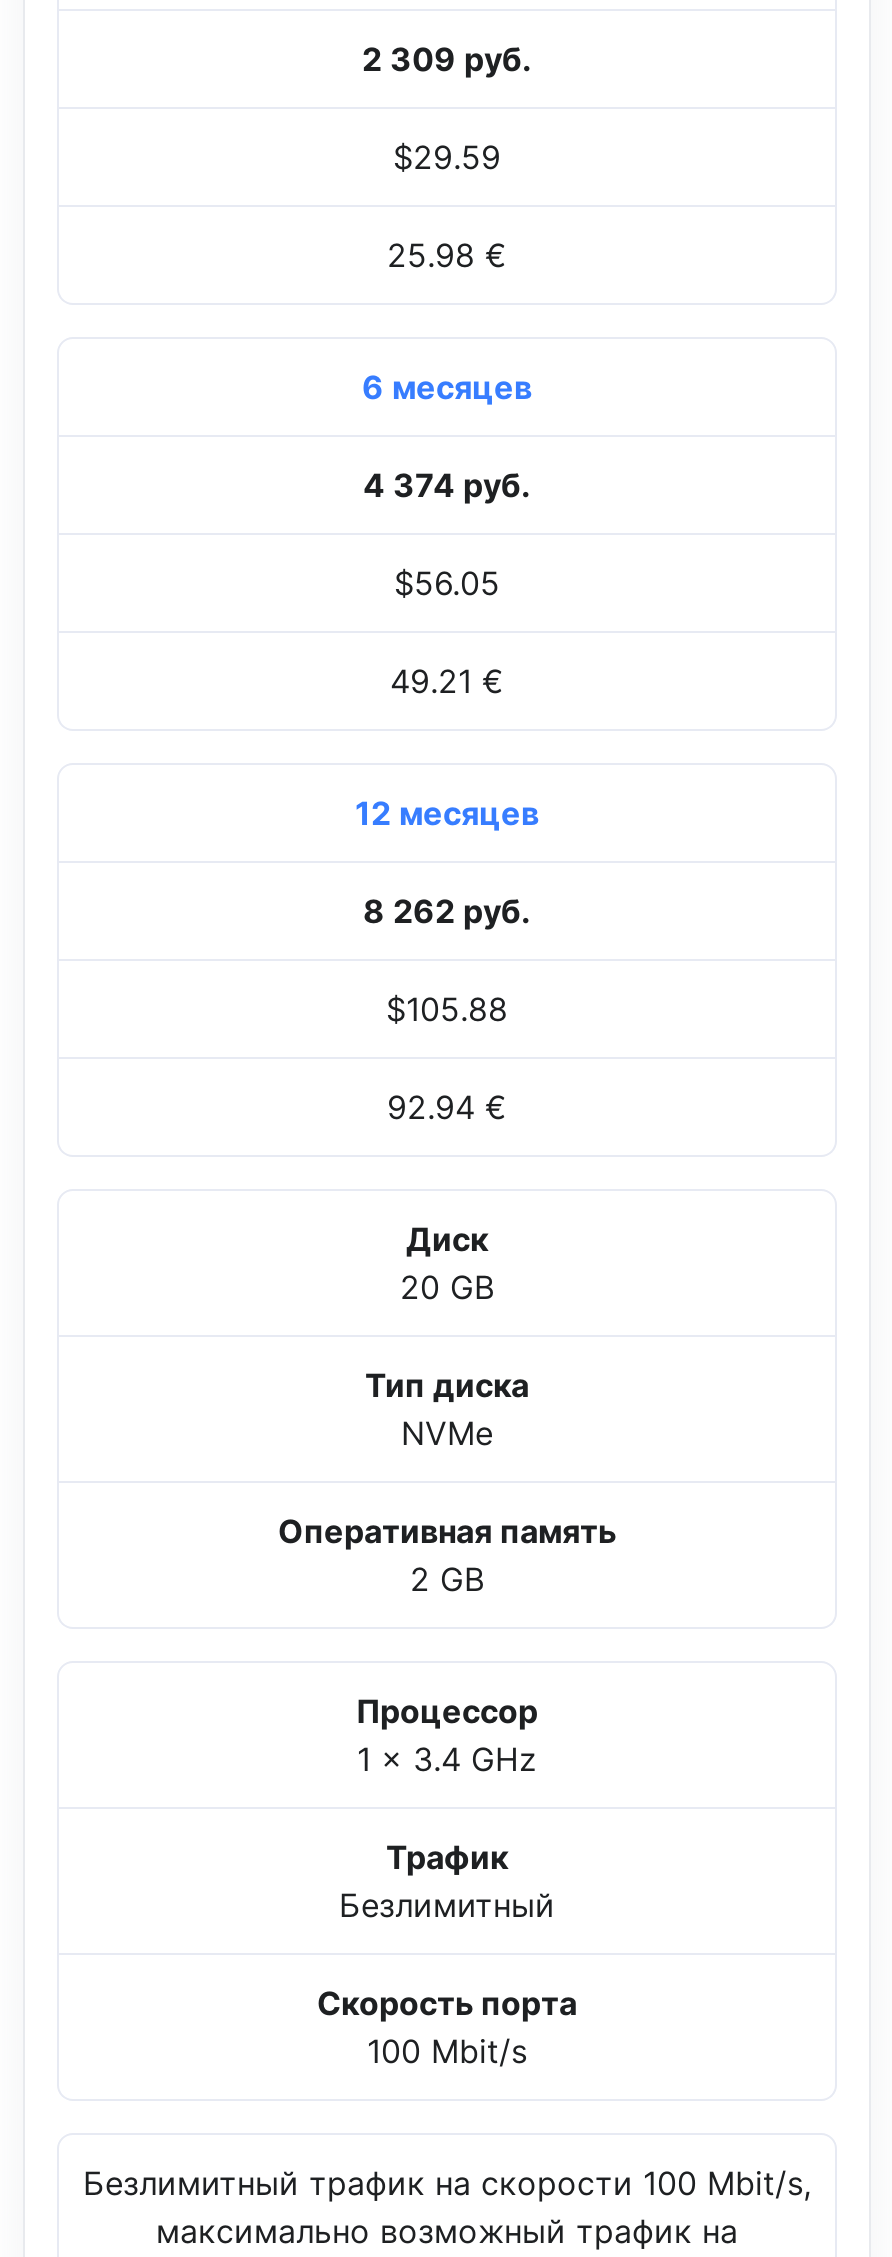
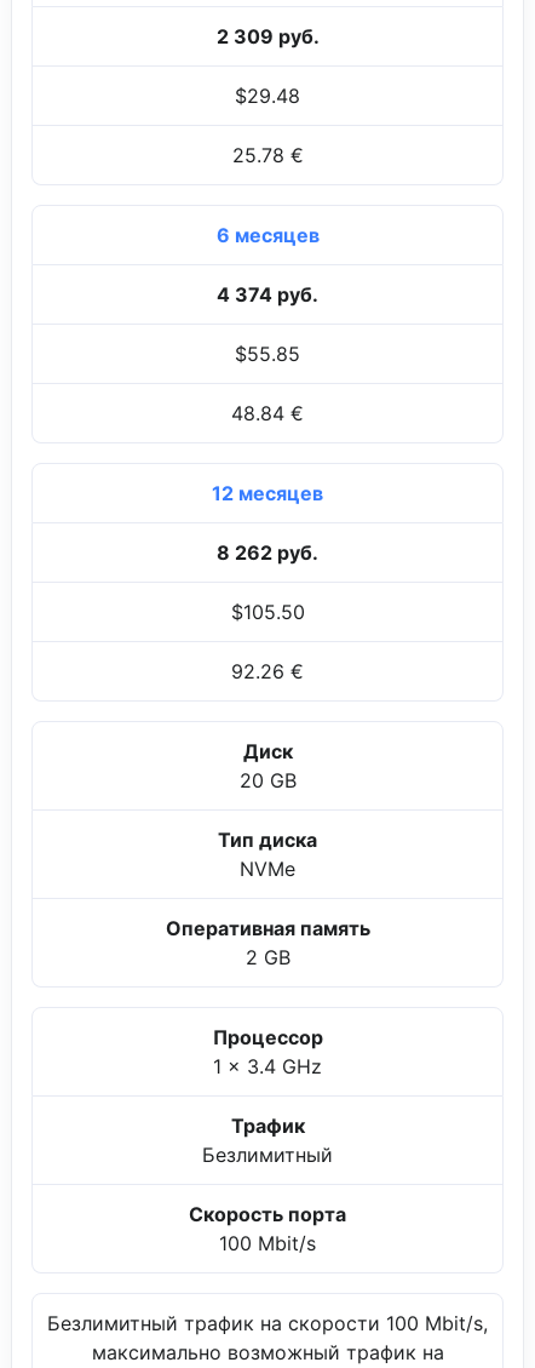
- $29.59
+ $29.48

- 25.98 €
+ 25.78 €

- $56.05
+ $55.85

- 49.21 €
+ 48.84 €

- $105.88
+ $105.50

- 92.94 €
+ 92.26 €
